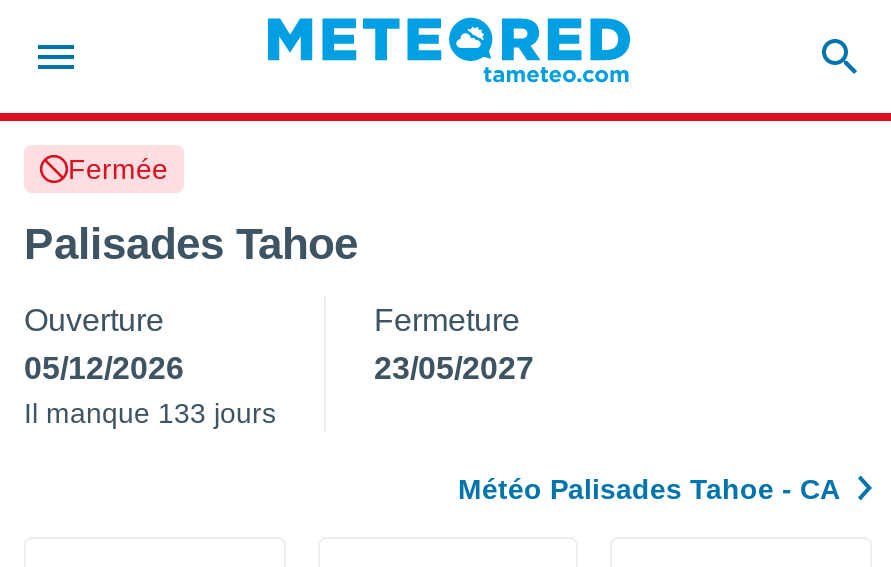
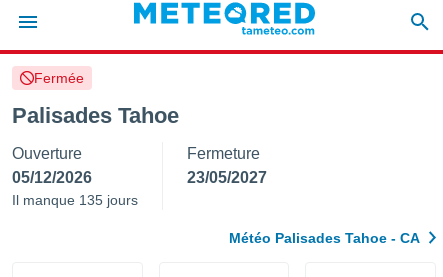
- Il manque 133 jours
+ Il manque 135 jours
